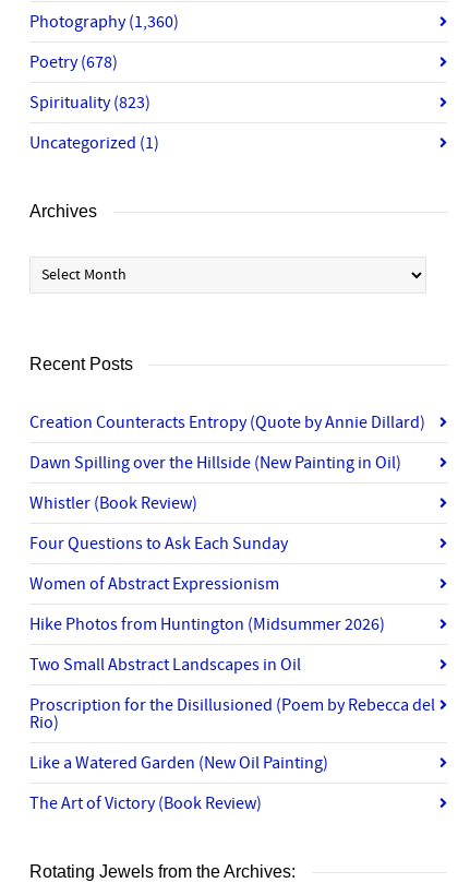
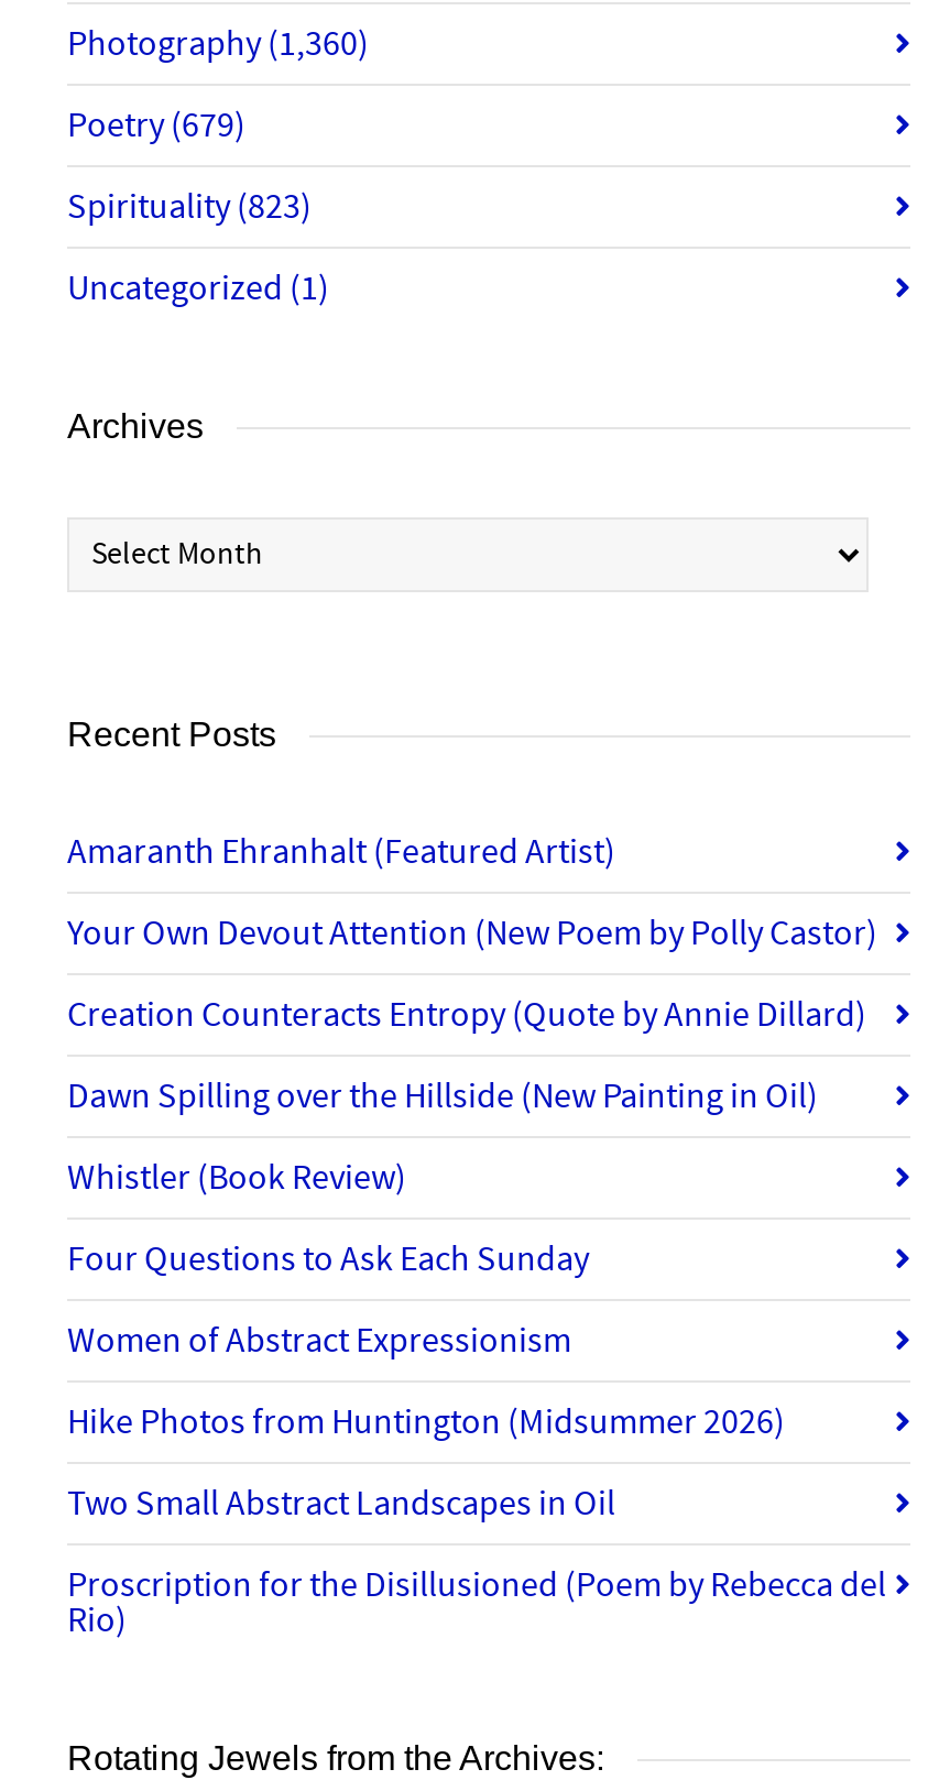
- Poetry (678)
+ Poetry (679)

+ Amaranth Ehranhalt (Featured Artist)
+ Your Own Devout Attention (New Poem by Polly Castor)

moved down: Creation Counteracts Entropy (Quote by Annie Dillard) | Dawn Spilling over the Hillside (New Painting in Oil) | Whistler (Book Review) | ... | Proscription for the Disillusioned (Poem by Rebecca del | Rio)

- Like a Watered Garden (New Oil Painting)
- The Art of Victory (Book Review)
